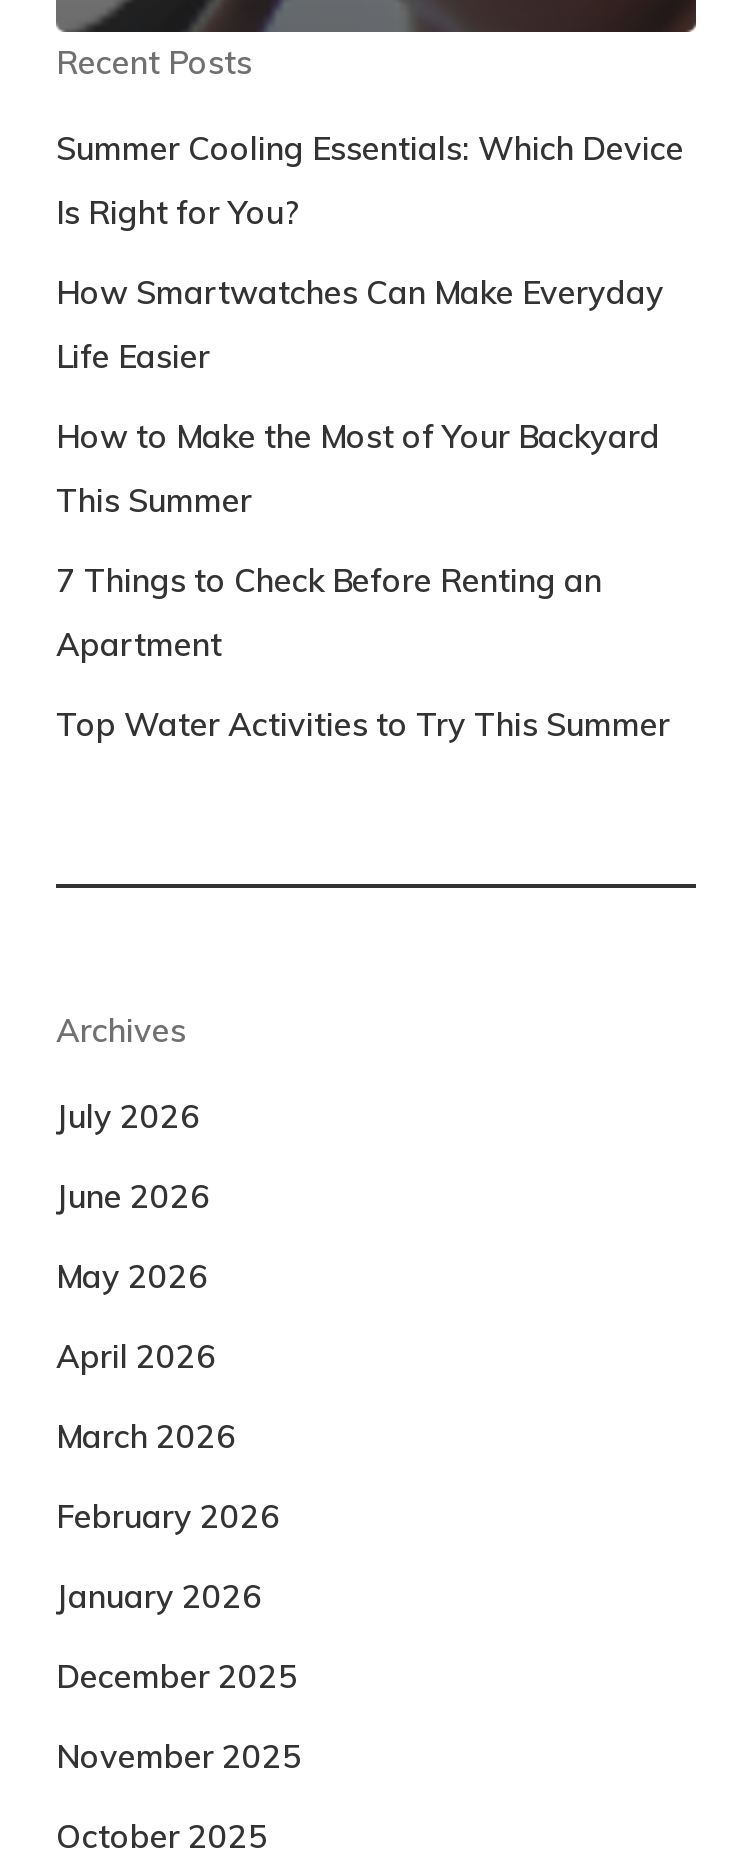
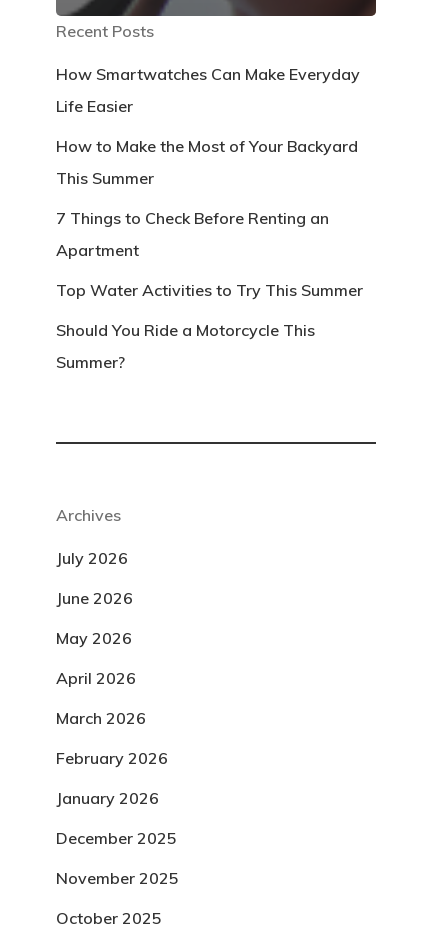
- Summer Cooling Essentials: Which Device
- Is Right for You?

moved up: How Smartwatches Can Make Everyday | Life Easier | How to Make the Most of Your Backyard | This Summer | 7 Things to Check Before Renting an | Apartment | Top Water Activities to Try This Summer

+ Should You Ride a Motorcycle This
+ Summer?
